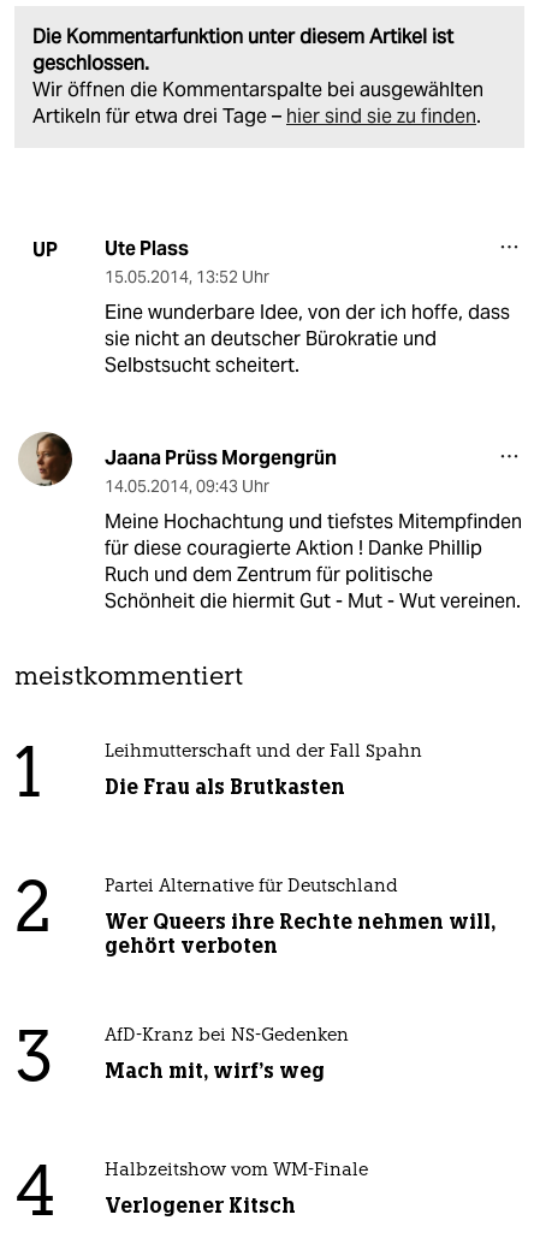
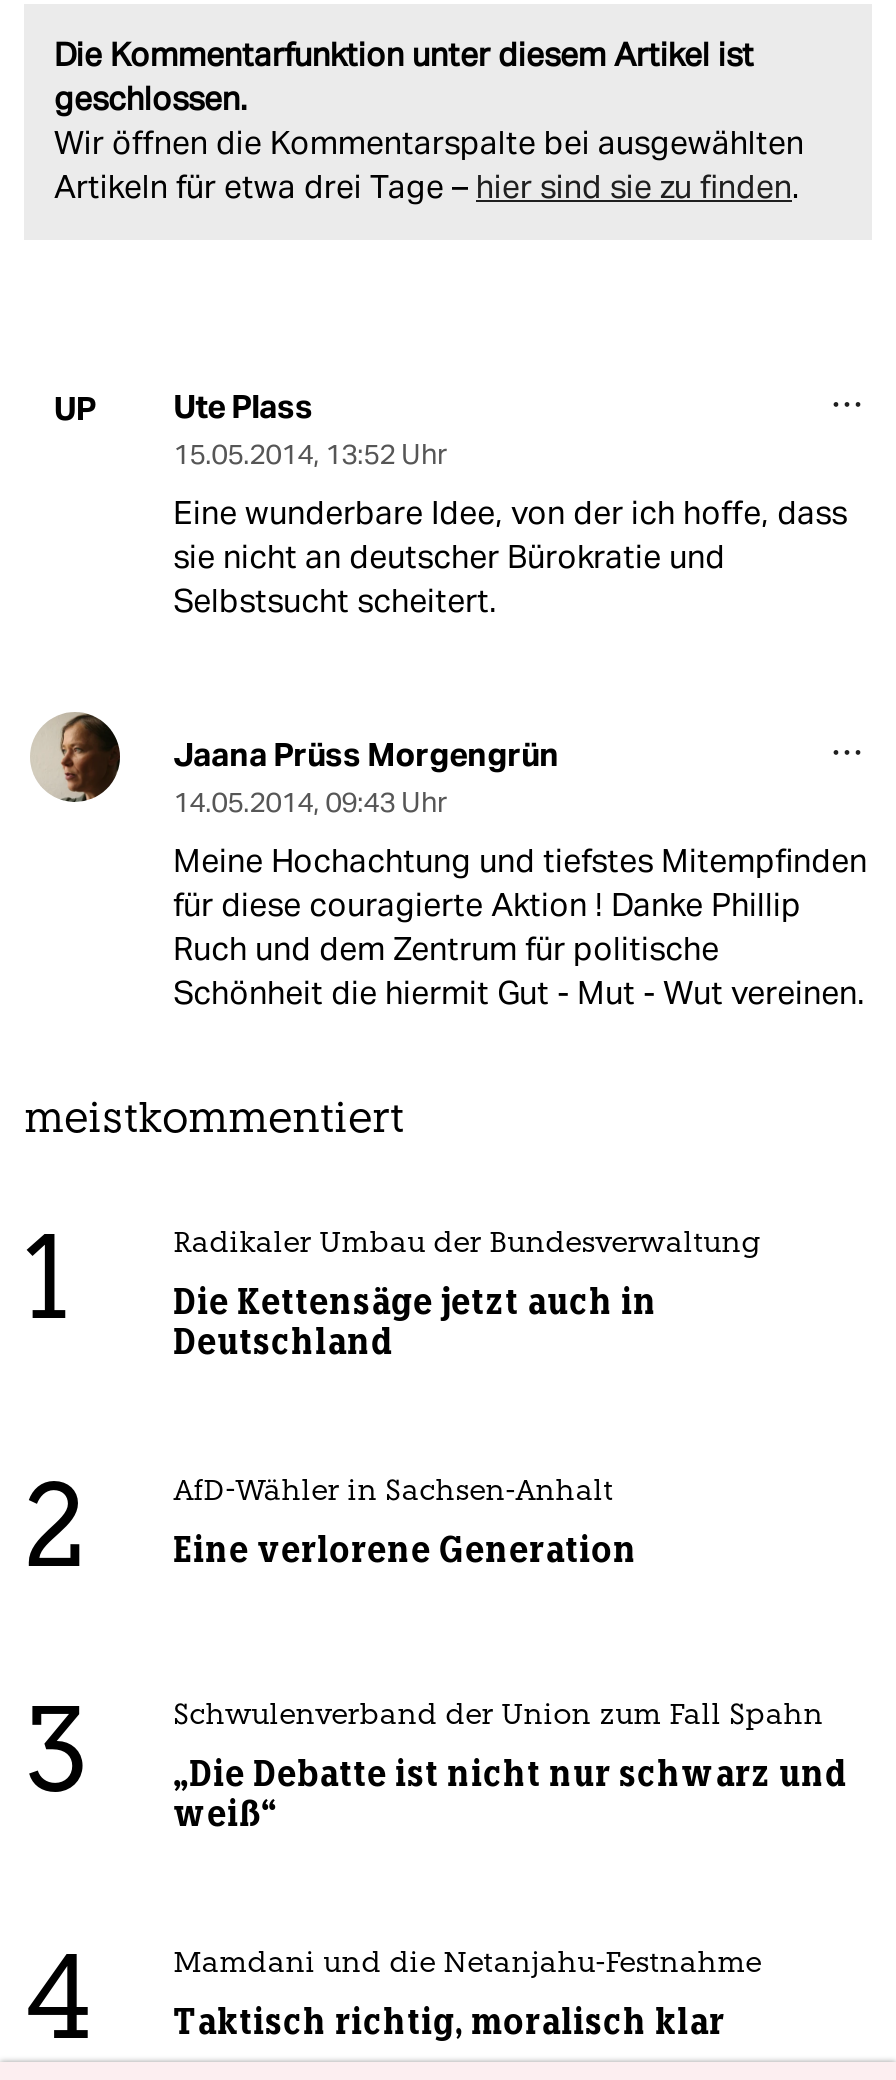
- Leihmutterschaft und der Fall Spahn
+ Radikaler Umbau der Bundesverwaltung

- Die Frau als Brutkasten
+ Die Kettensäge jetzt auch in
+ Deutschland

- Partei Alternative für Deutschland
+ AfD-Wähler in Sachsen-Anhalt

- Wer Queers ihre Rechte nehmen will,
- gehört verboten
+ Eine verlorene Generation

- AfD-Kranz bei NS-Gedenken
+ Schwulenverband der Union zum Fall Spahn

- Mach mit, wirf's weg
+ „Die Debatte ist nicht nur schwarz und
+ weiß“

- Halbzeitshow vom WM-Finale
+ Mamdani und die Netanjahu-Festnahme

- Verlogener Kitsch
+ Taktisch richtig, moralisch klar
